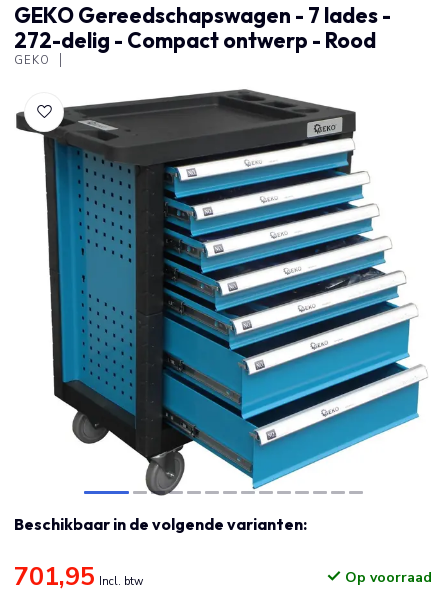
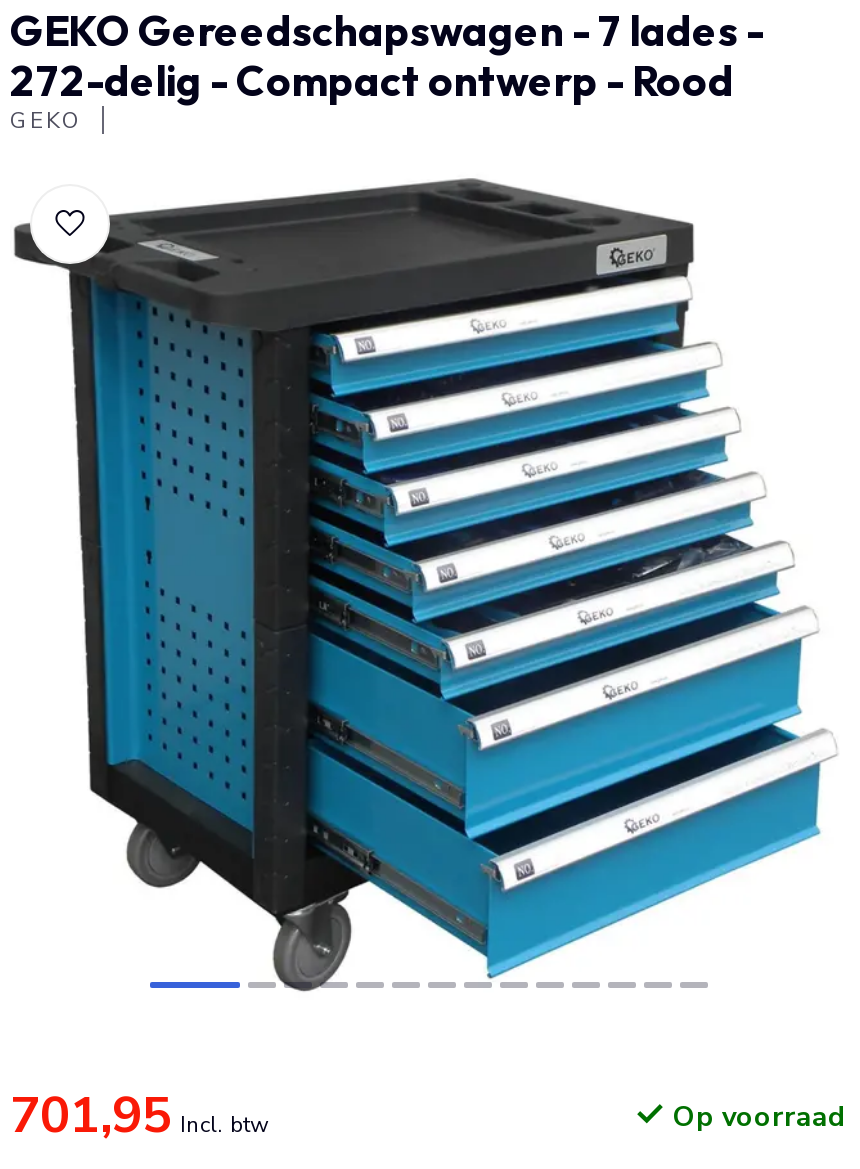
- Beschikbaar in de volgende varianten:
